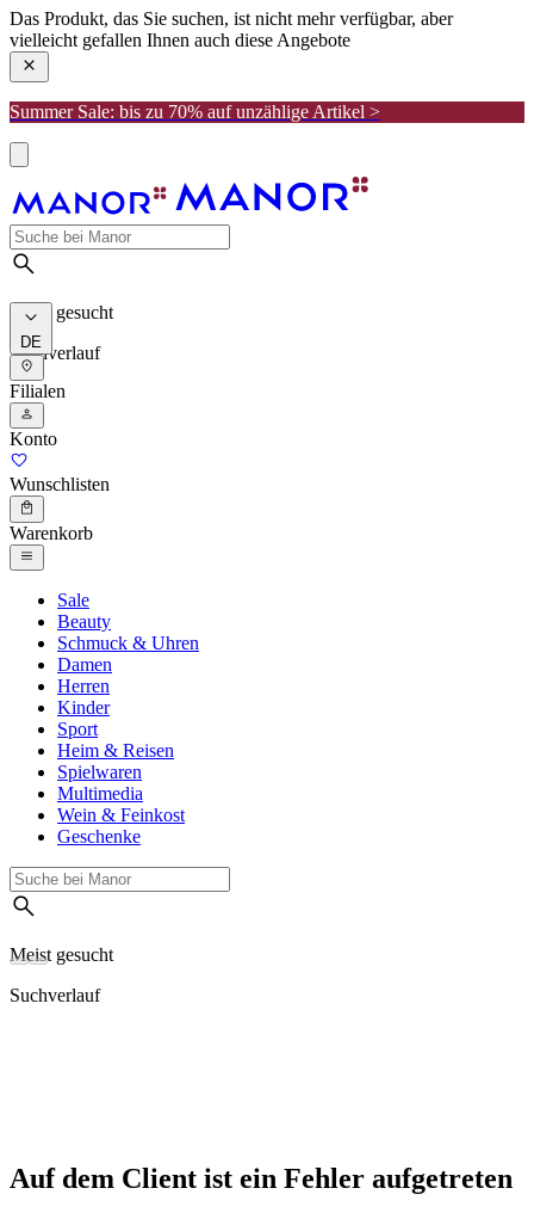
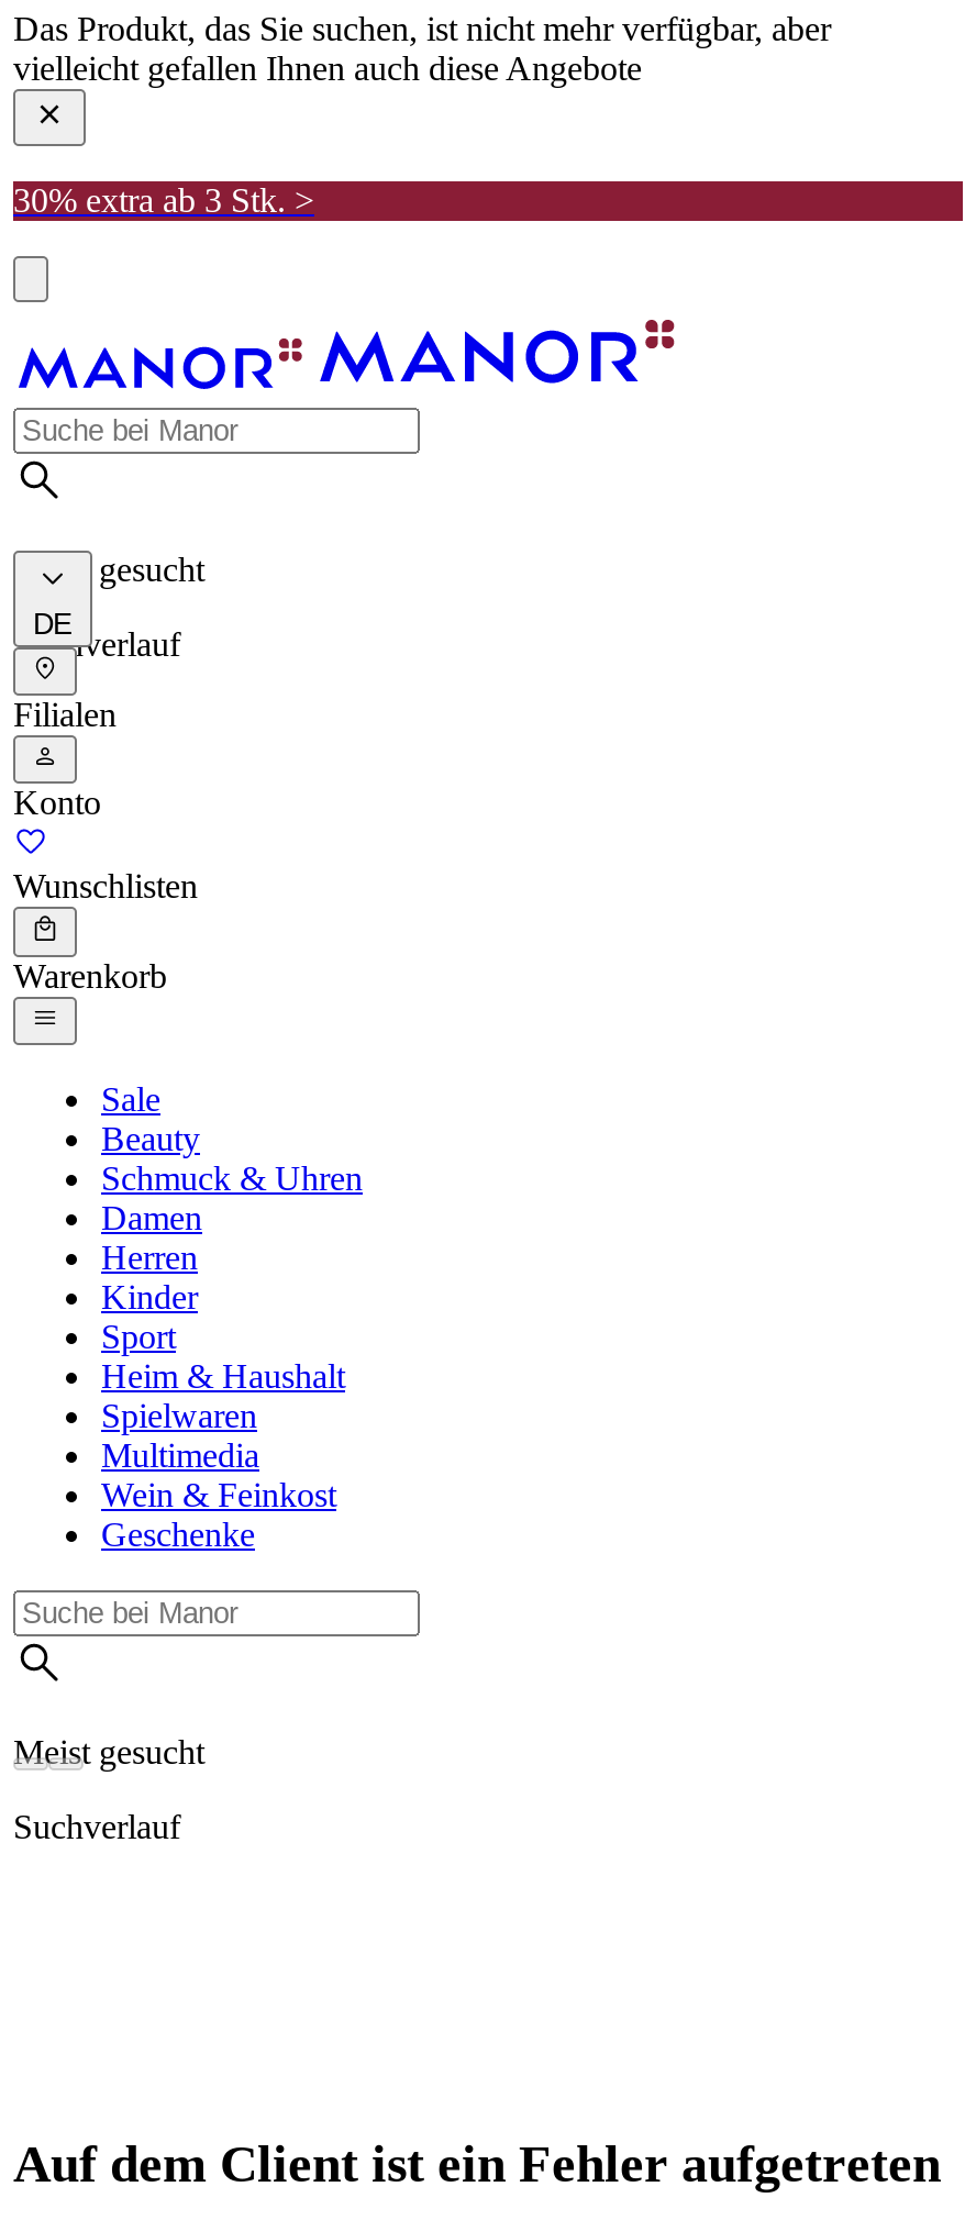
- Summer Sale: bis zu 70% auf unzählige Artikel >
+ 30% extra ab 3 Stk. >

- Heim & Reisen
+ Heim & Haushalt
